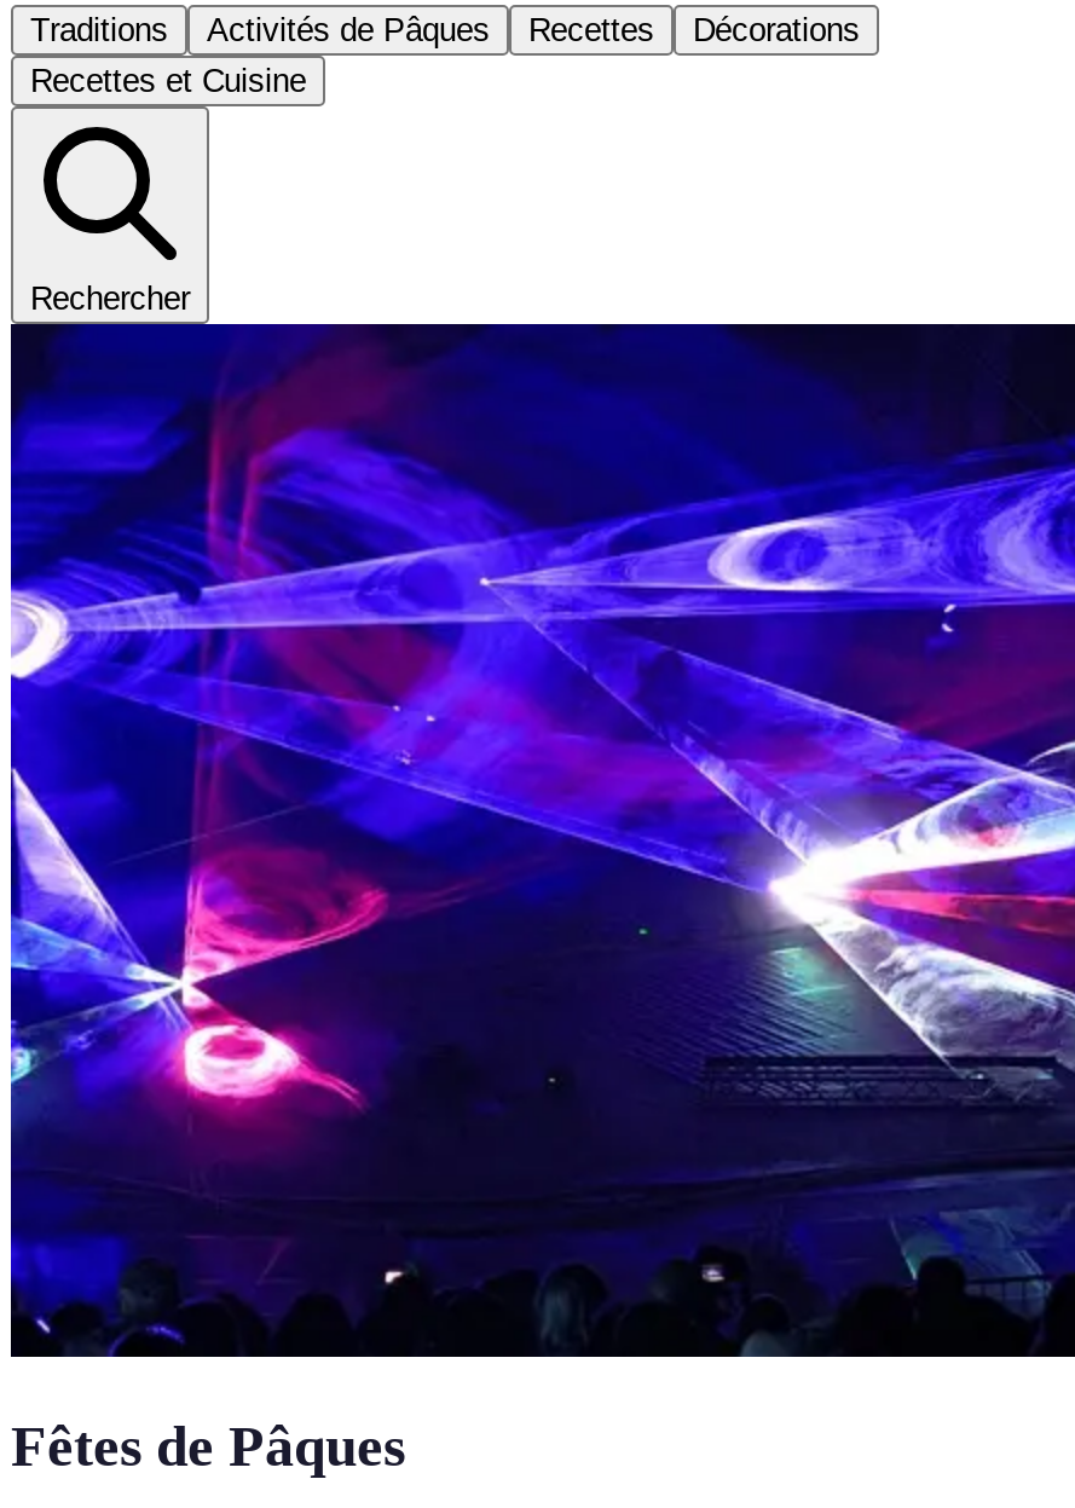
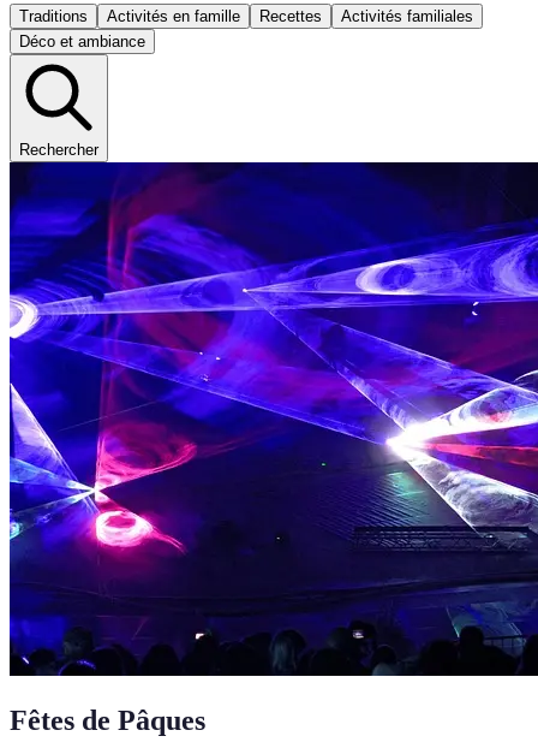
- Décorations
- Recettes et Cuisine
+ Activités familiales
+ Déco et ambiance

- Activités de Pâques
+ Activités en famille
